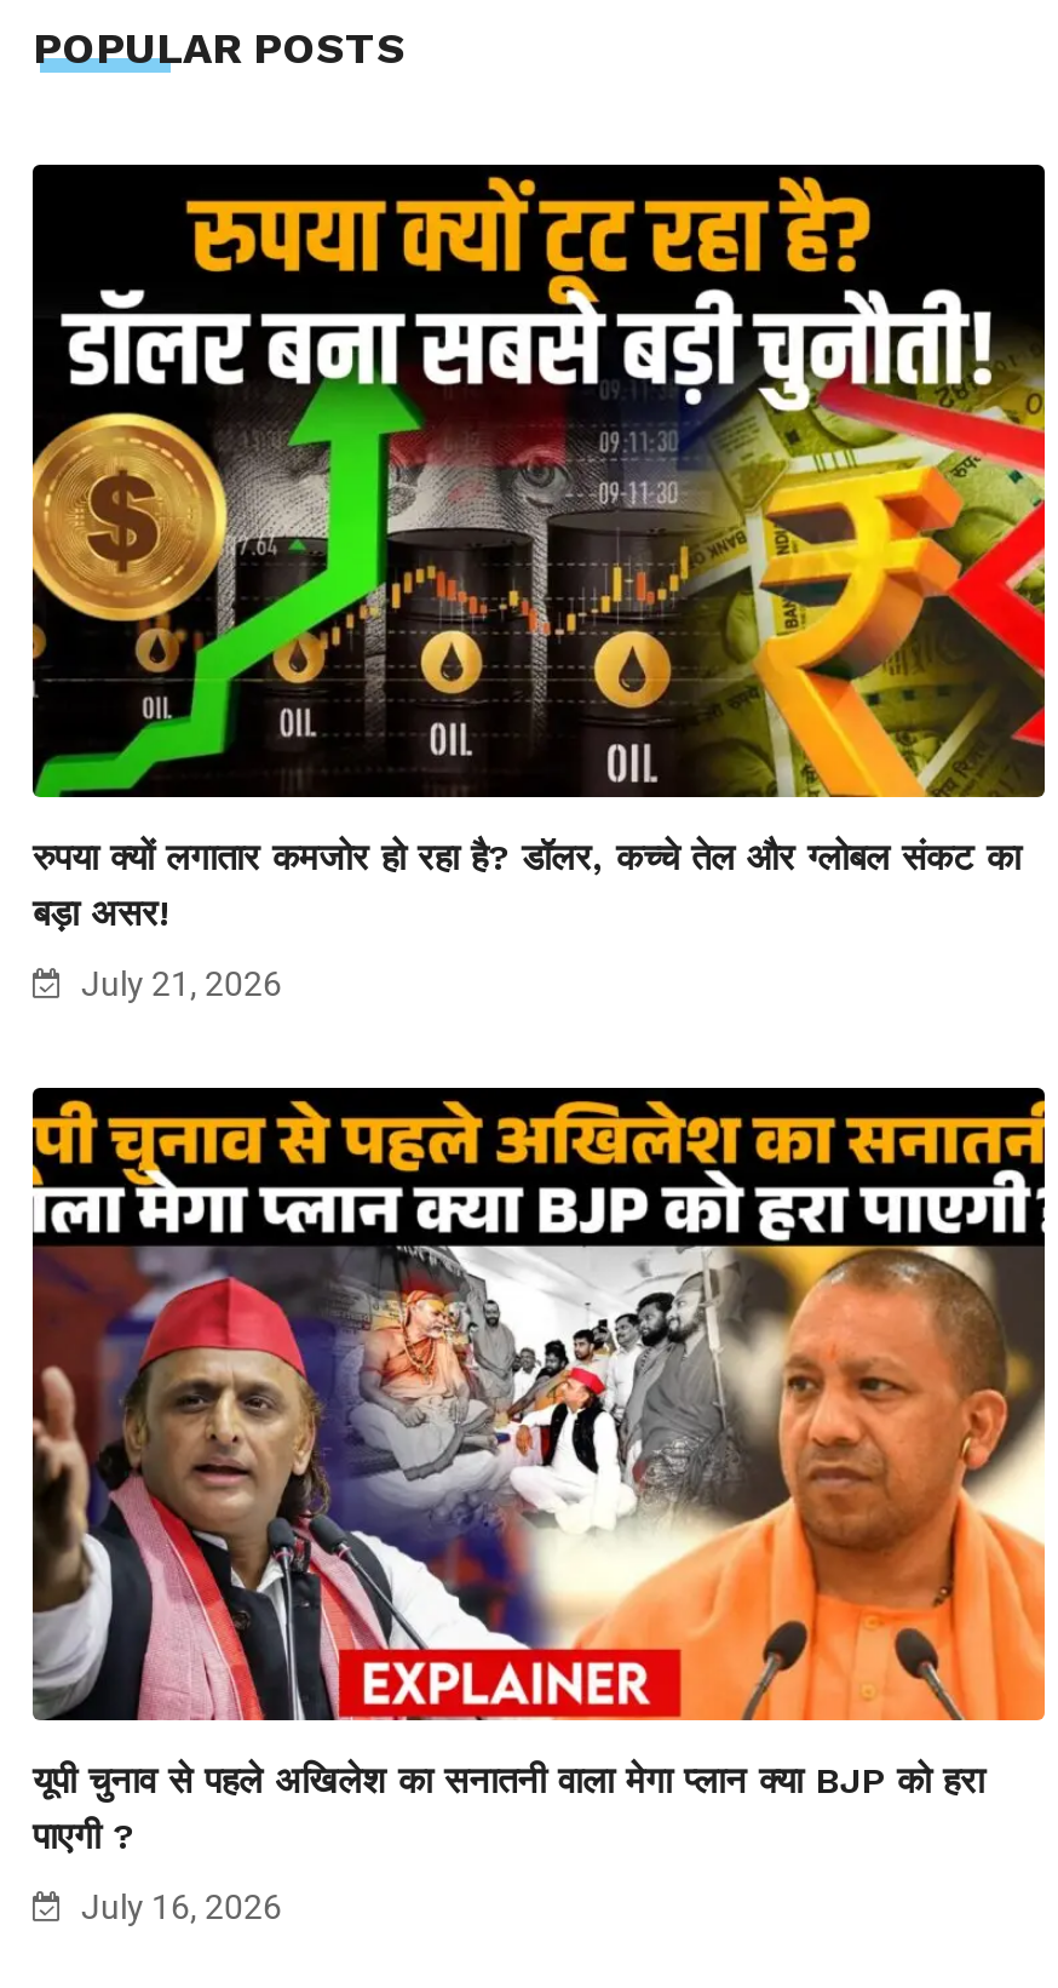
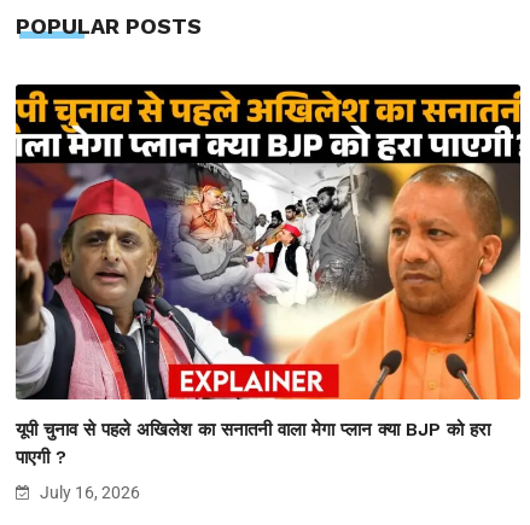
- [image]
- रुपया क्यों लगातार कमजोर हो रहा है? डॉलर, कच्चे तेल और ग्लोबल संकट का
- बड़ा असर!
- July 21, 2026
